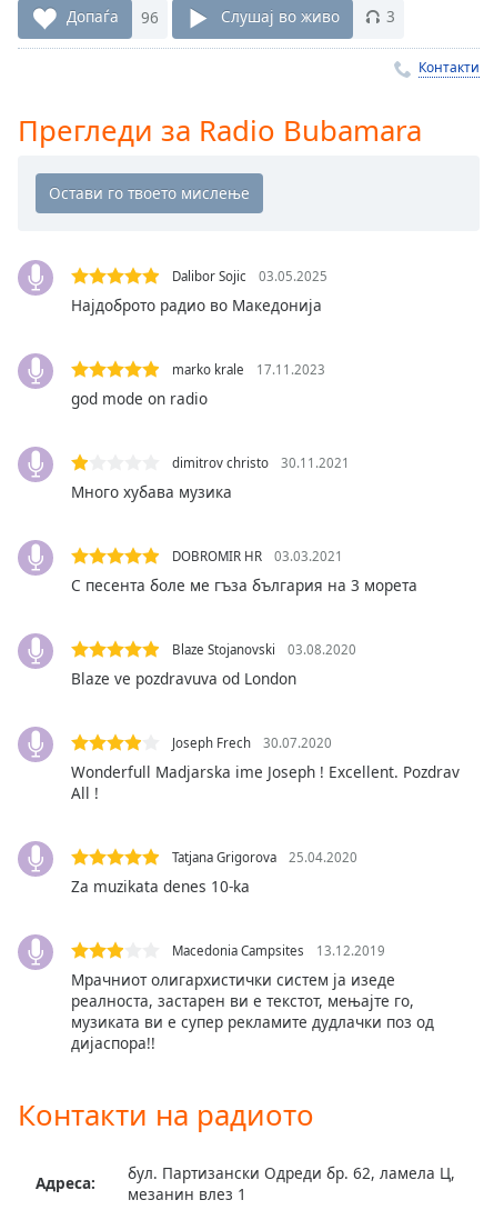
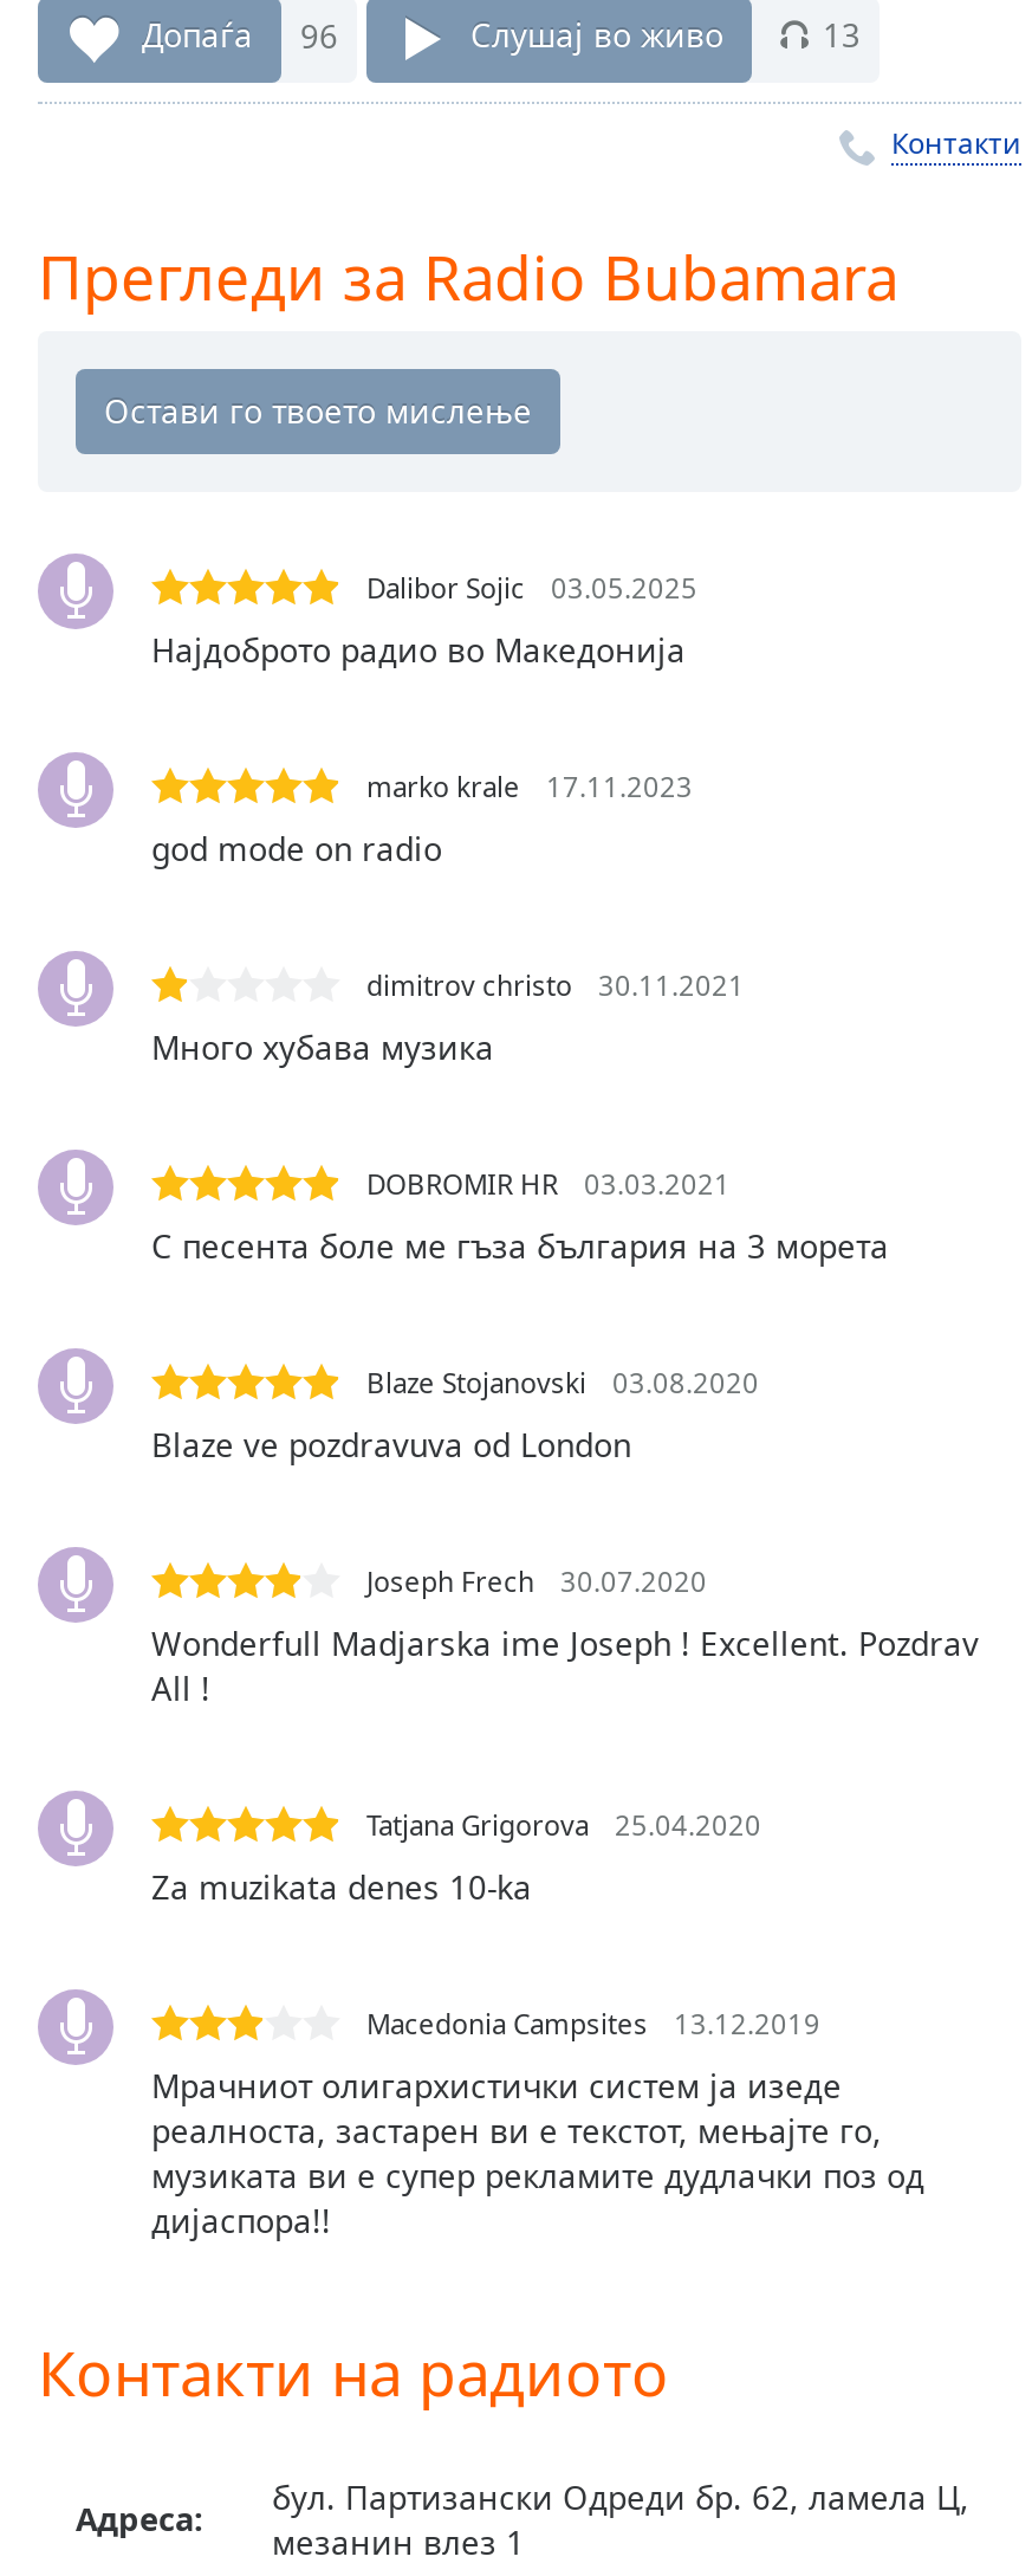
- 3
+ 13
